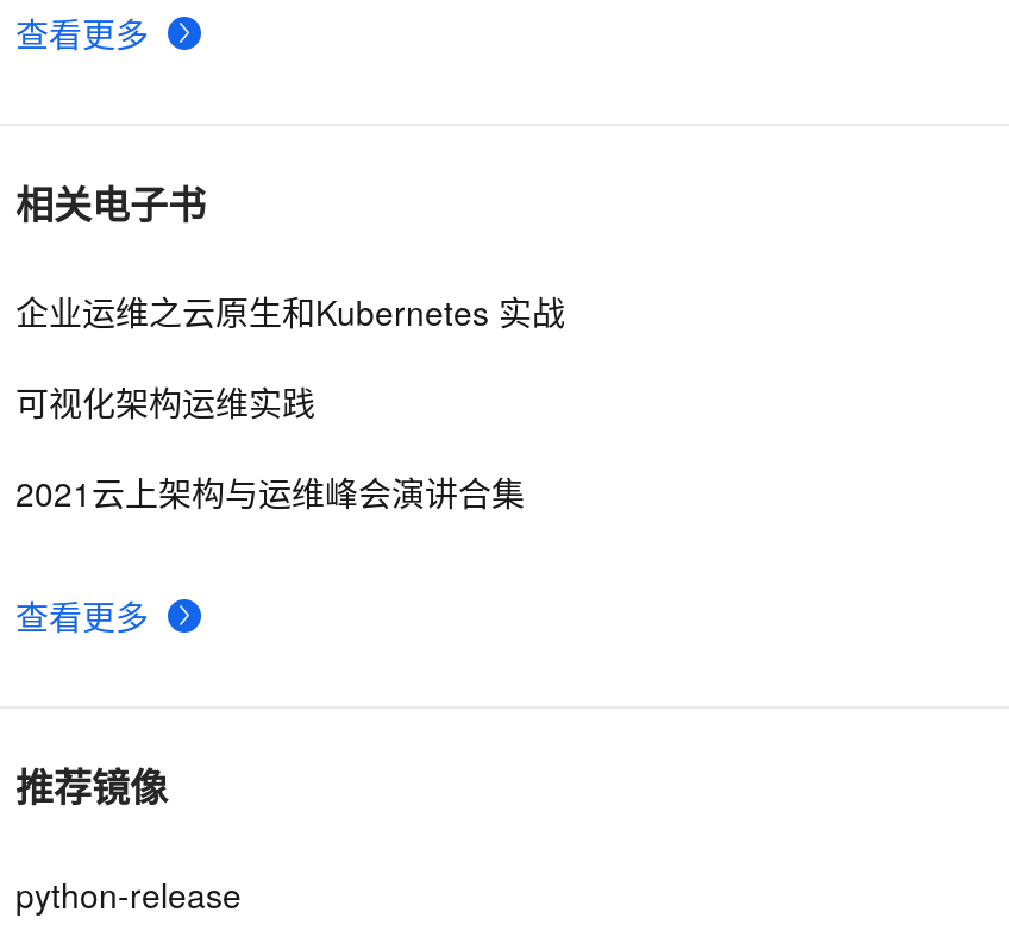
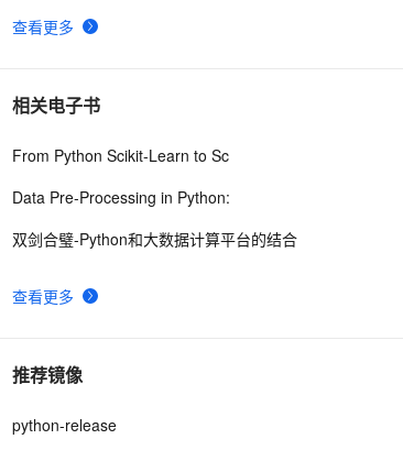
- 企业运维之云原生和Kubernetes 实战
+ From Python Scikit-Learn to Sc

- 可视化架构运维实践
+ Data Pre-Processing in Python:

- 2021云上架构与运维峰会演讲合集
+ 双剑合璧-Python和大数据计算平台的结合
